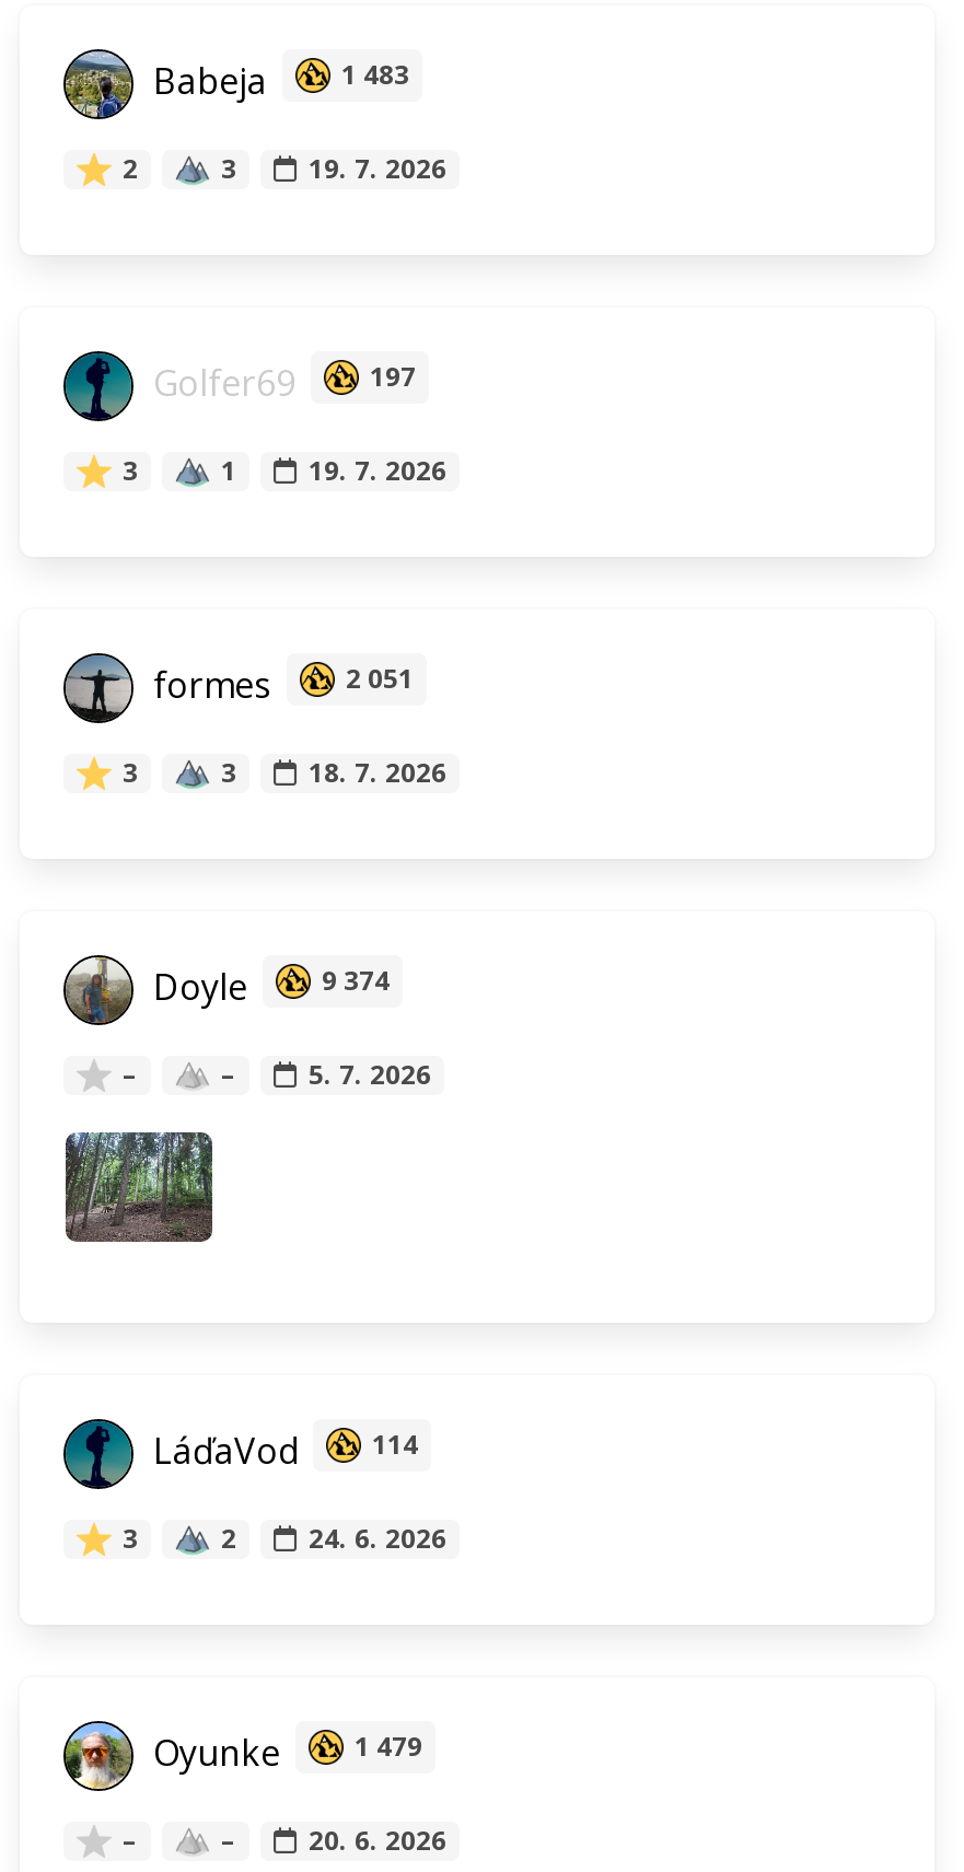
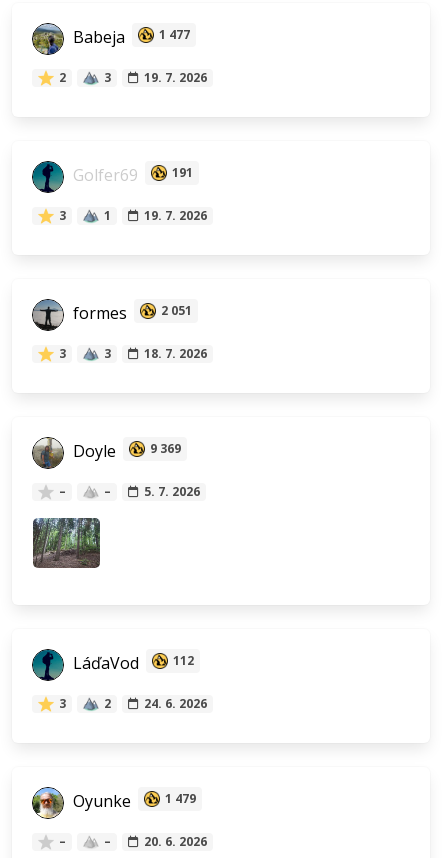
- 1 483
+ 1 477

- Golfer69 197
+ Golfer69 191

- Doyle 9 374
+ Doyle 9 369

- LáďaVod 114
+ LáďaVod 112
